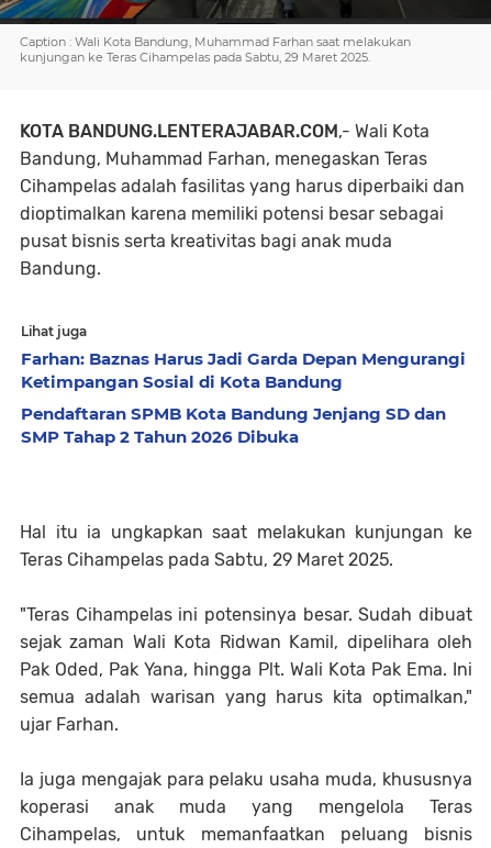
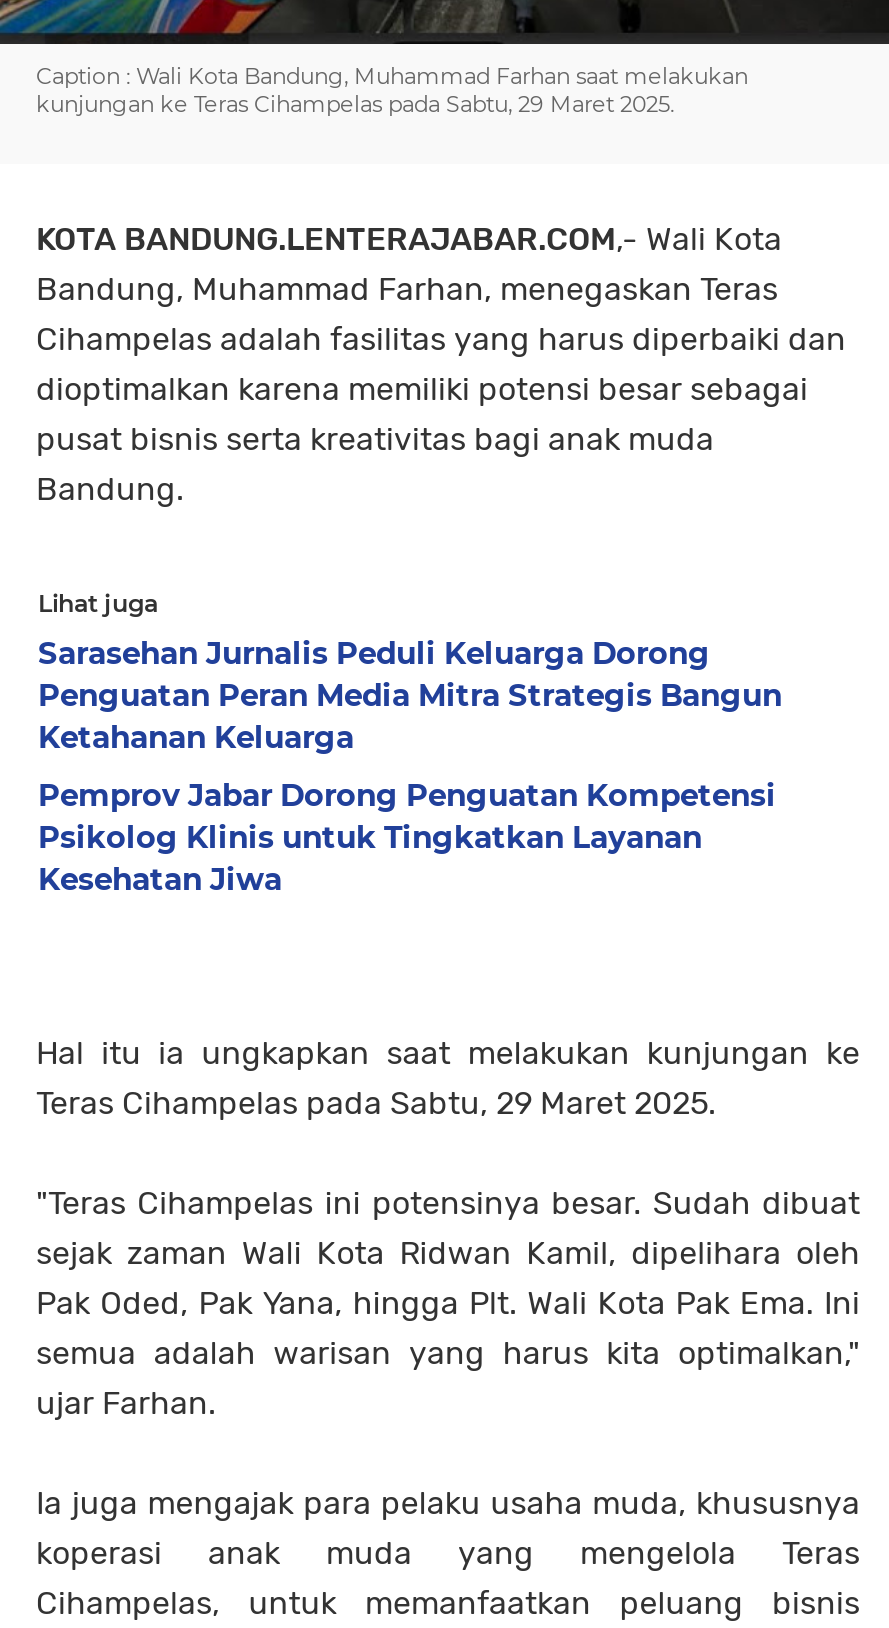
- Farhan: Baznas Harus Jadi Garda Depan Mengurangi
- Ketimpangan Sosial di Kota Bandung
+ Sarasehan Jurnalis Peduli Keluarga Dorong
+ Penguatan Peran Media Mitra Strategis Bangun
+ Ketahanan Keluarga

- Pendaftaran SPMB Kota Bandung Jenjang SD dan
- SMP Tahap 2 Tahun 2026 Dibuka
+ Pemprov Jabar Dorong Penguatan Kompetensi
+ Psikolog Klinis untuk Tingkatkan Layanan
+ Kesehatan Jiwa
